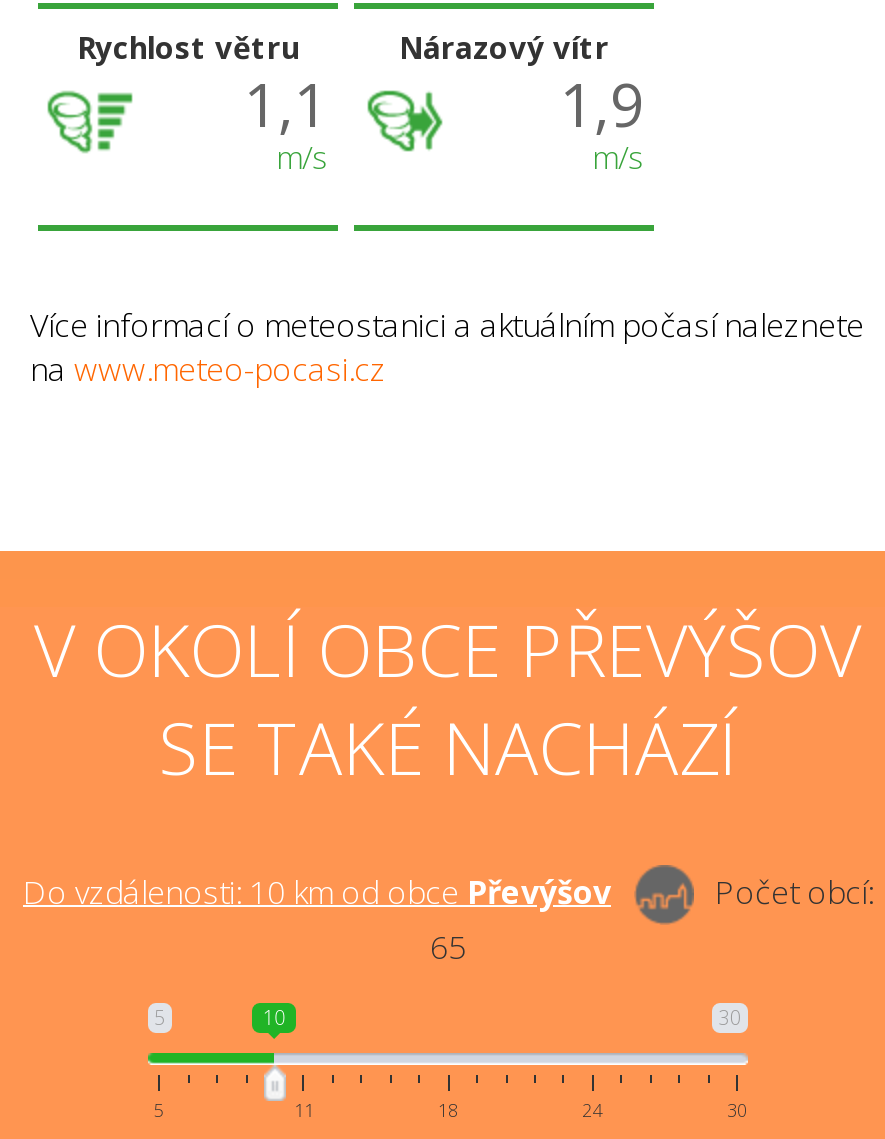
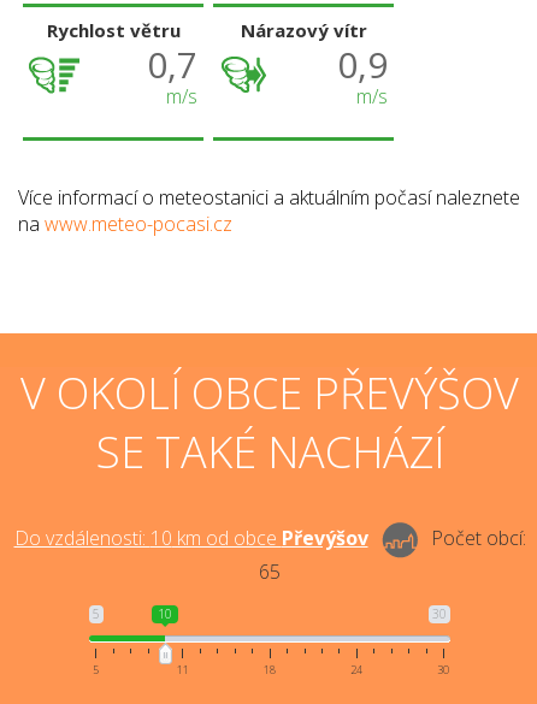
- 1,1
+ 0,7

- 1,9
+ 0,9
